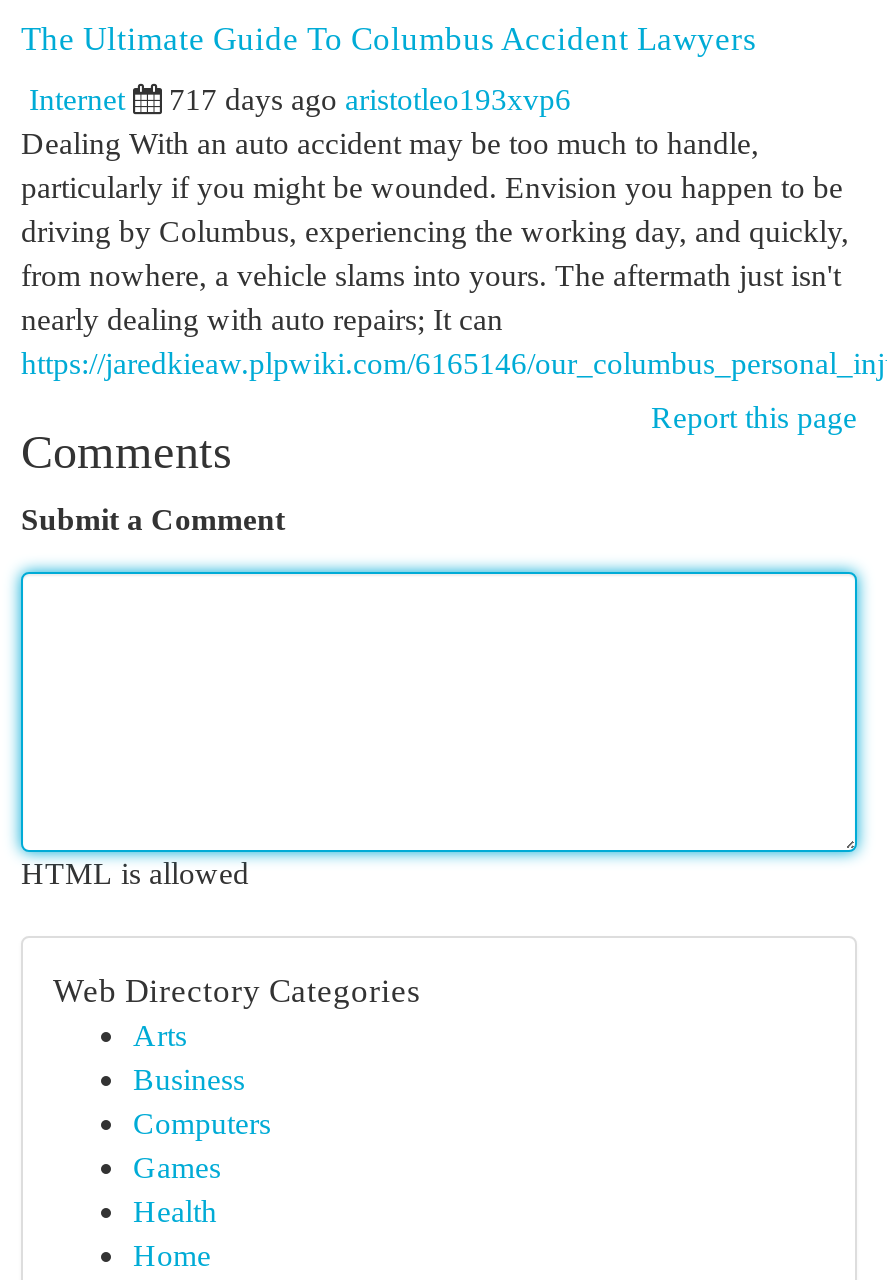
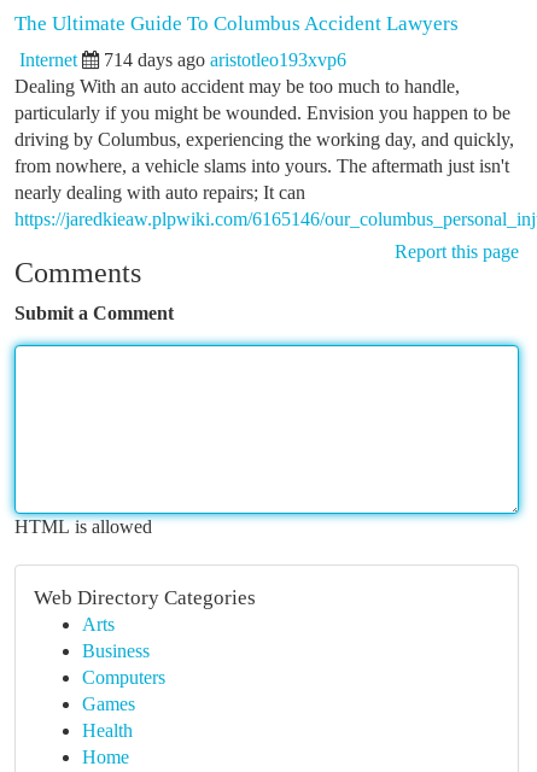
- 717 days ago aristotleo193xvp6
+ 714 days ago aristotleo193xvp6
